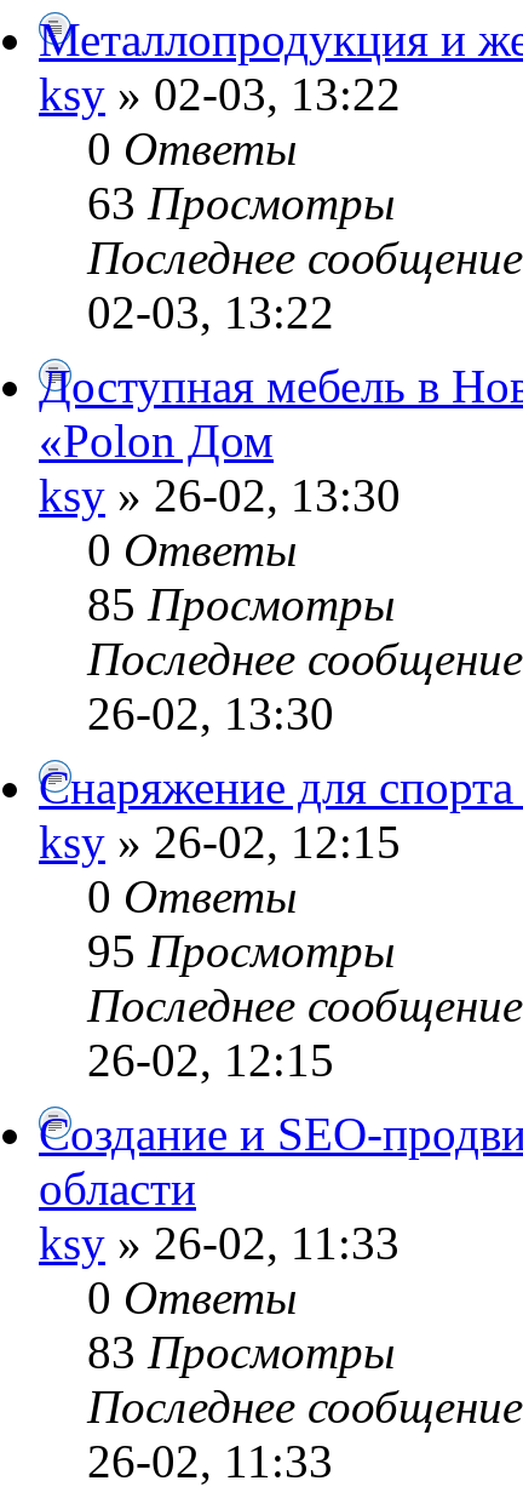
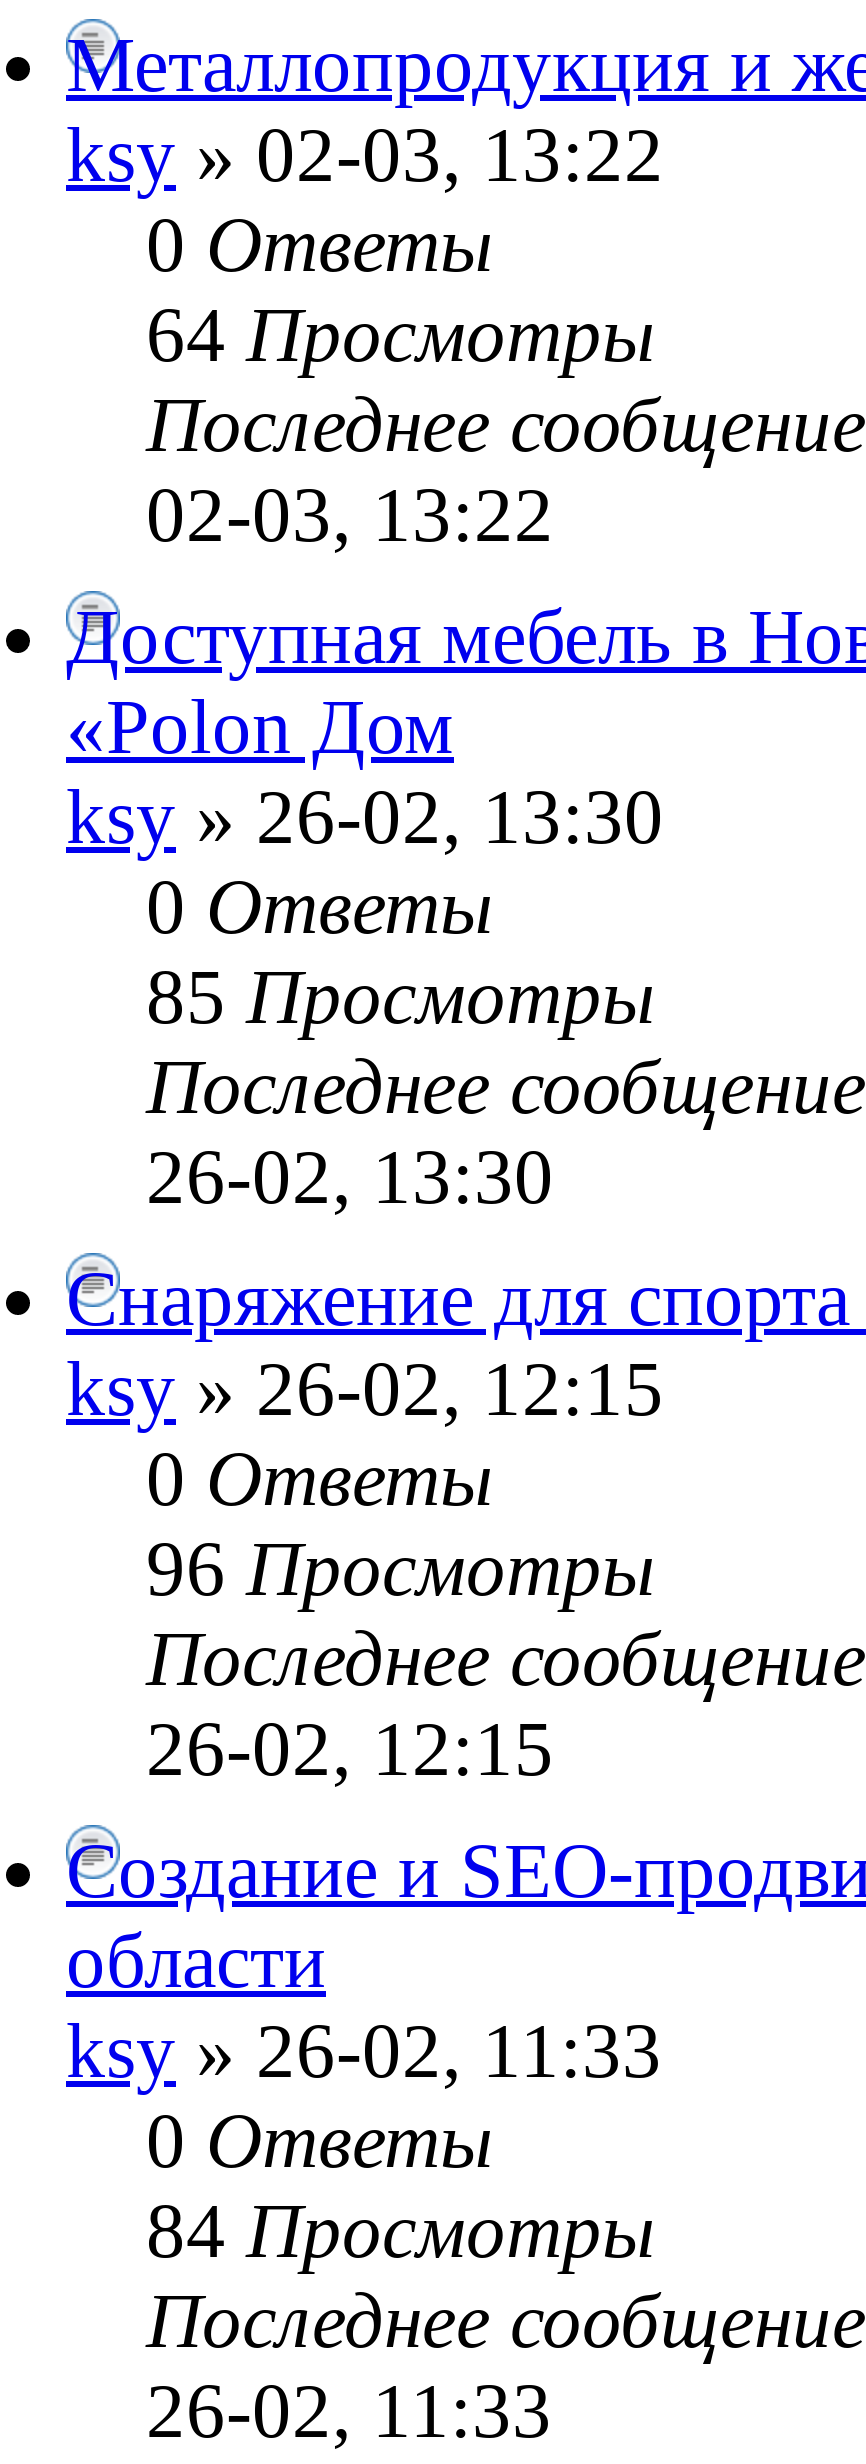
- 63 Просмотры
+ 64 Просмотры

- 95 Просмотры
+ 96 Просмотры

- 83 Просмотры
+ 84 Просмотры
